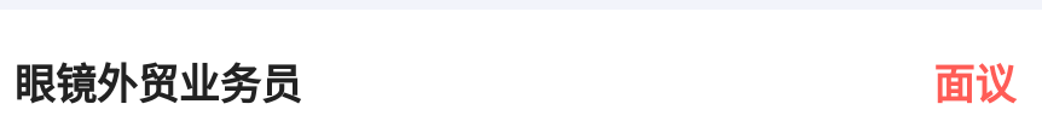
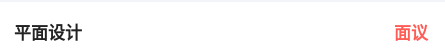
- 眼镜外贸业务员
+ 平面设计
